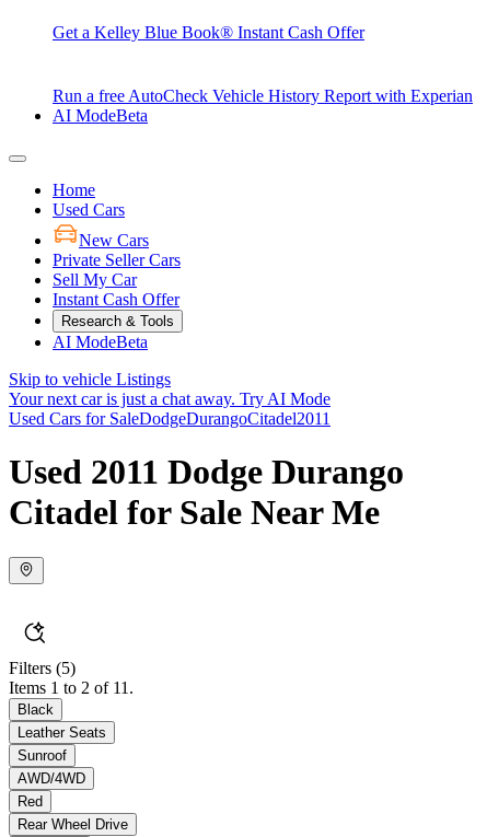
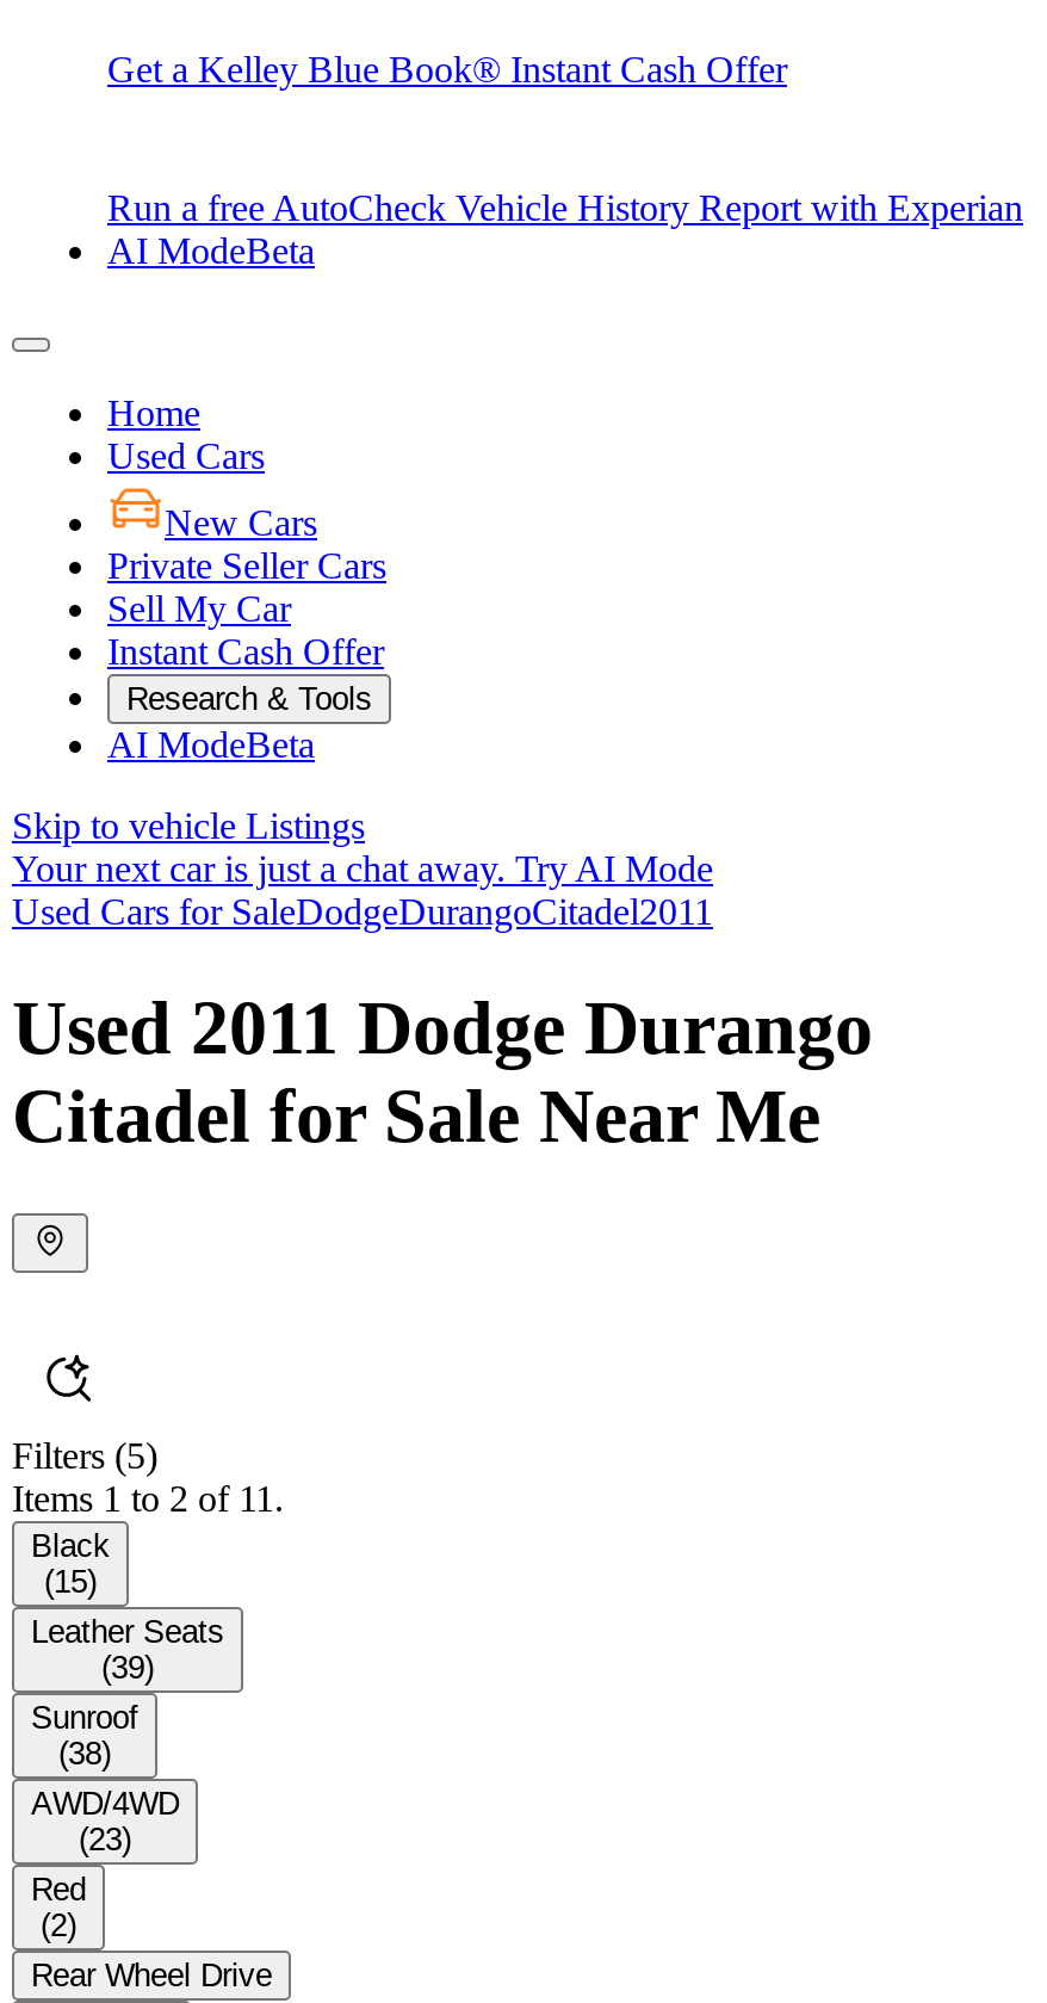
+ (15)

+ (39)

+ (38)

+ (23)

+ (2)
